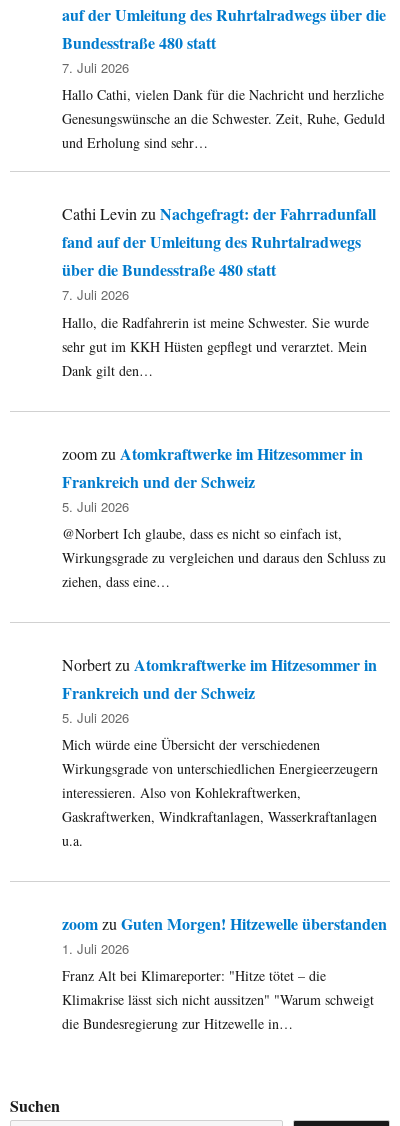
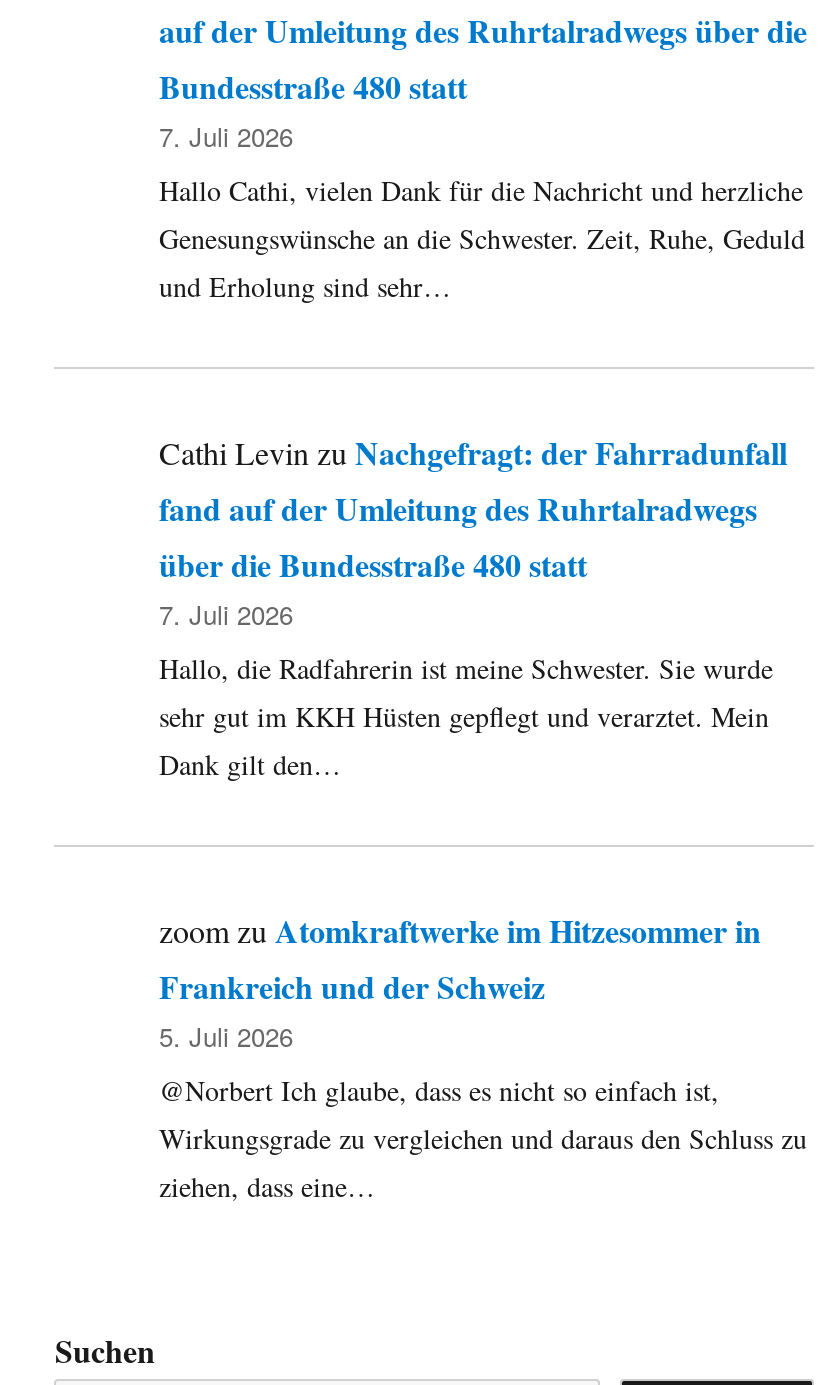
- Norbert zu Atomkraftwerke im Hitzesommer in
- Frankreich und der Schweiz
- 5. Juli 2026
- Mich würde eine Übersicht der verschiedenen
- Wirkungsgrade von unterschiedlichen Energieerzeugern
- interessieren. Also von Kohlekraftwerken,
- Gaskraftwerken, Windkraftanlagen, Wasserkraftanlagen
- u.a.

- zoom zu Guten Morgen! Hitzewelle überstanden
- 1. Juli 2026
- Franz Alt bei Klimareporter: "Hitze tötet – die
- Klimakrise lässt sich nicht aussitzen" "Warum schweigt
- die Bundesregierung zur Hitzewelle in…
